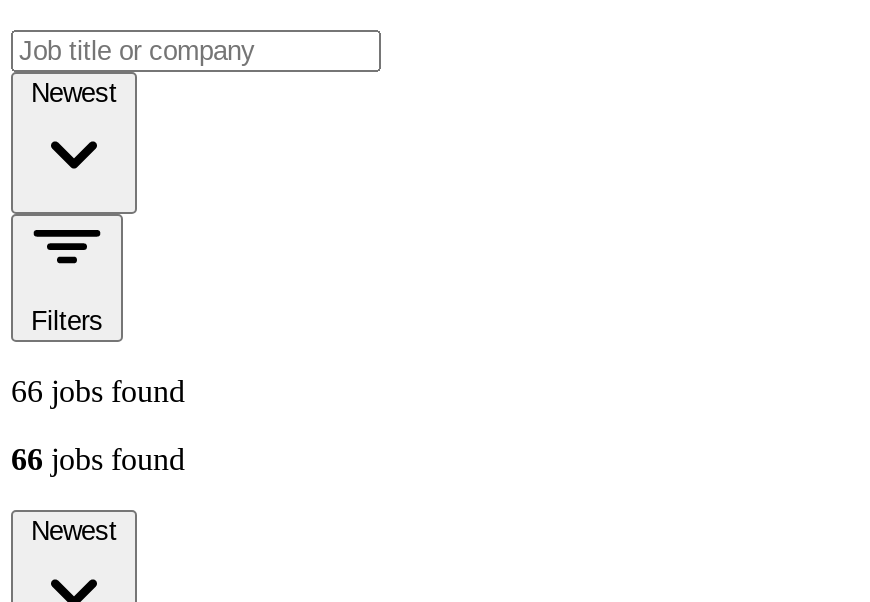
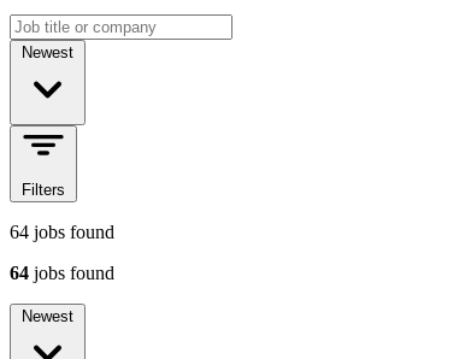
- 66 jobs found
+ 64 jobs found

- 66 jobs found
+ 64 jobs found
